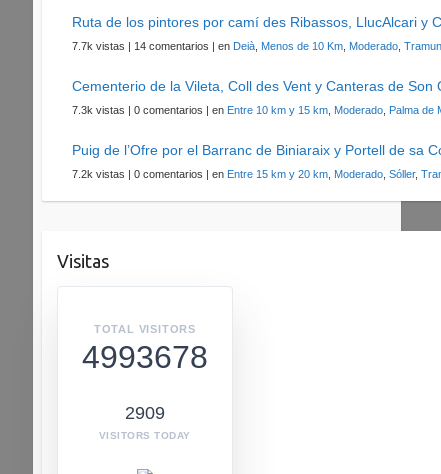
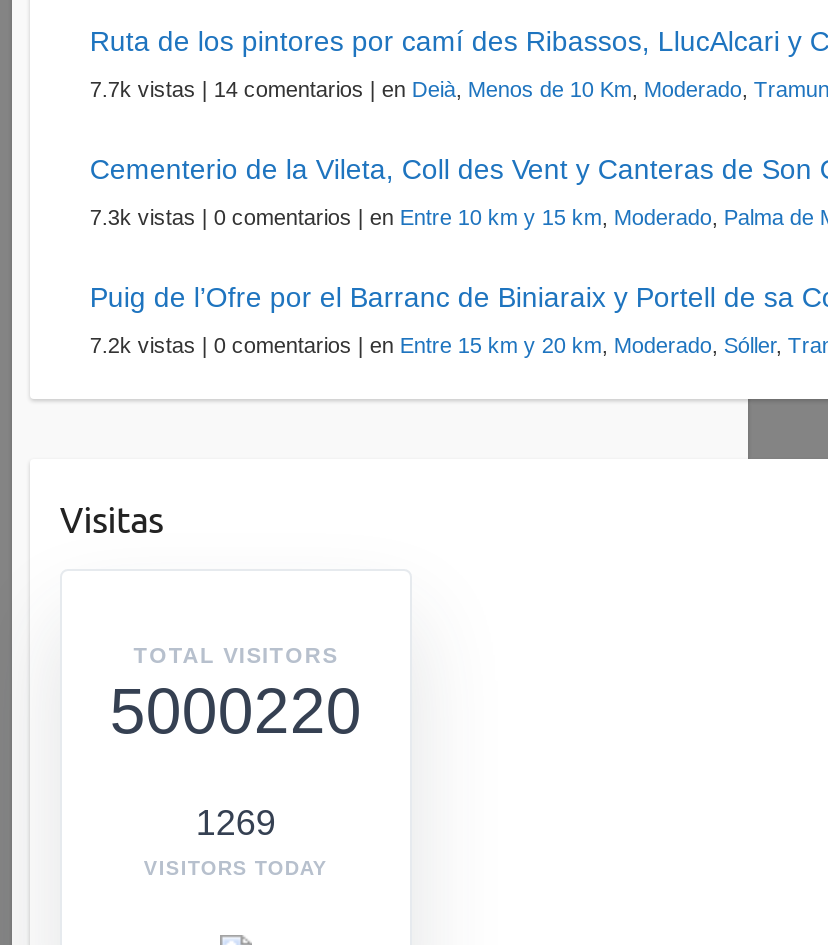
- 4993678
+ 5000220

- 2909
+ 1269
